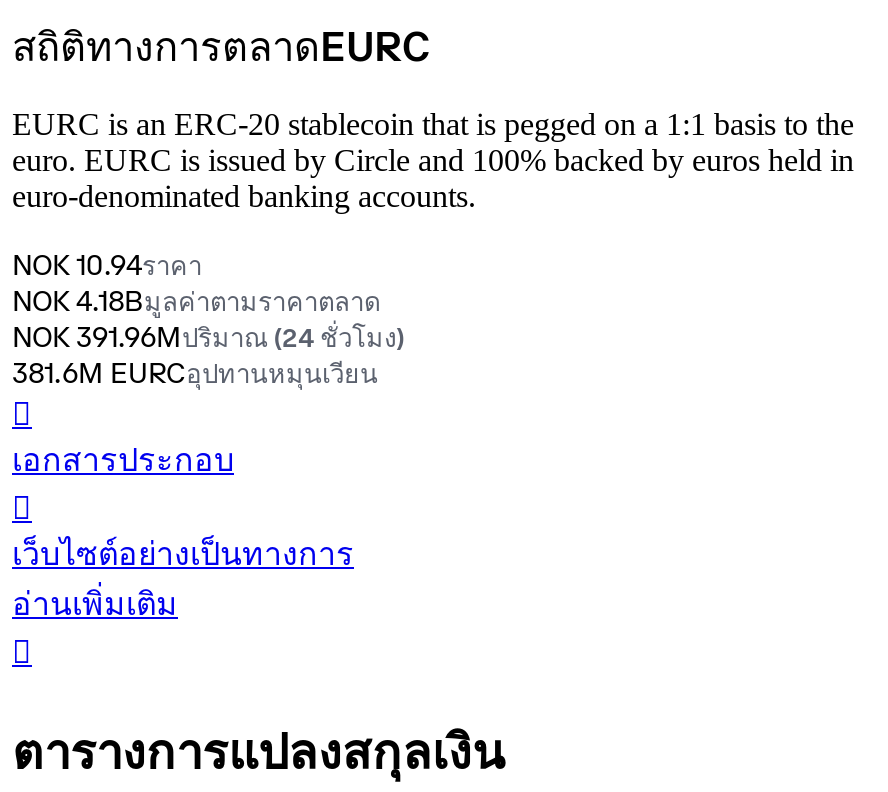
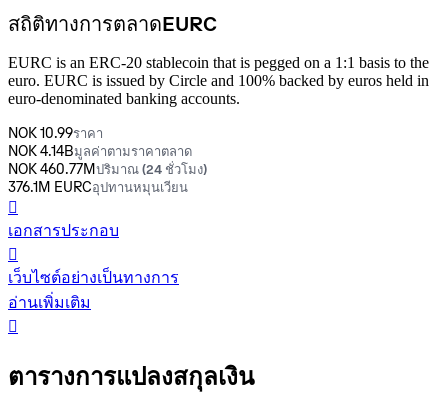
- NOK 10.94ราคา
+ NOK 10.99ราคา

- NOK 4.18Bมูลค่าตามราคาตลาด
+ NOK 4.14Bมูลค่าตามราคาตลาด

- NOK 391.96Mปริมาณ (24 ชั่วโมง)
+ NOK 460.77Mปริมาณ (24 ชั่วโมง)

- 381.6M EURCอุปทานหมุนเวียน
+ 376.1M EURCอุปทานหมุนเวียน
